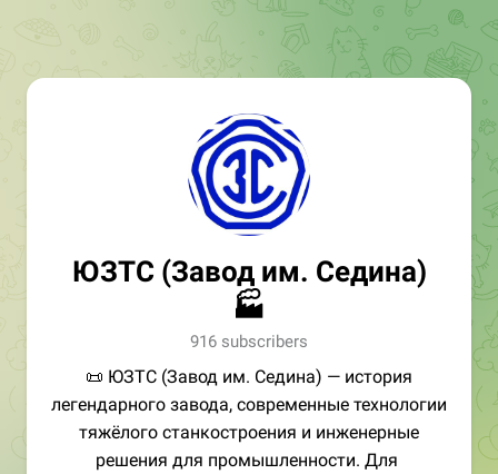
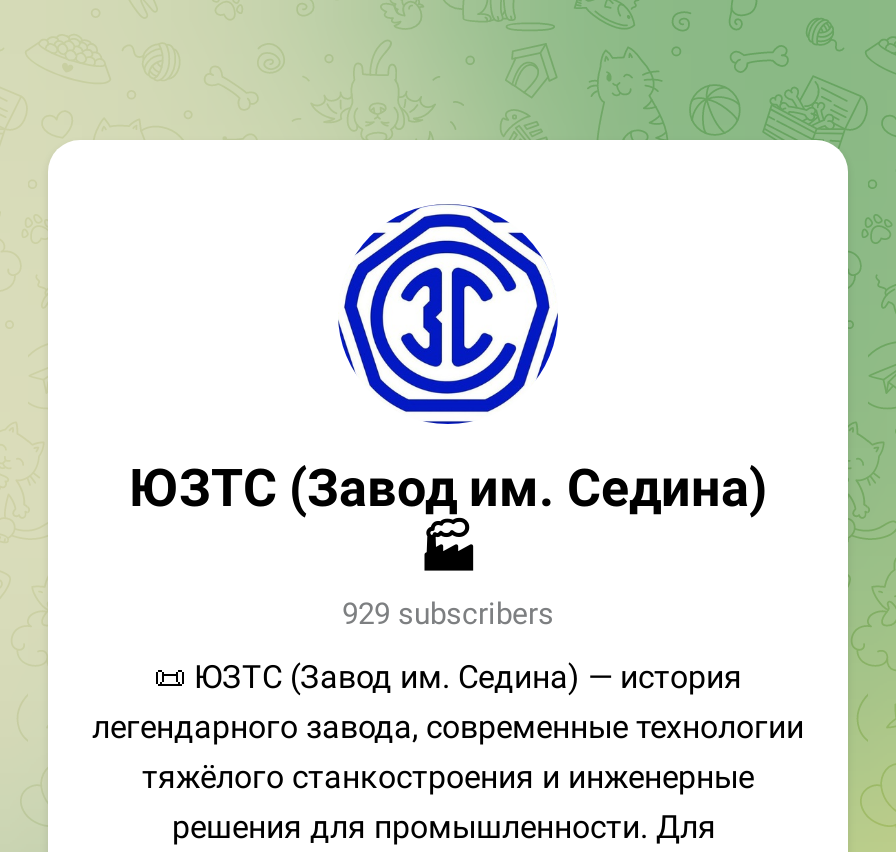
- 916 subscribers
+ 929 subscribers
